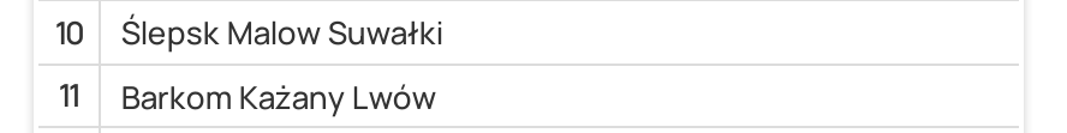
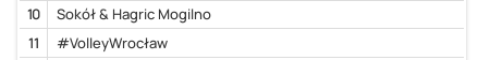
- Ślepsk Malow Suwałki
+ Sokół & Hagric Mogilno

- Barkom Każany Lwów
+ #VolleyWrocław
